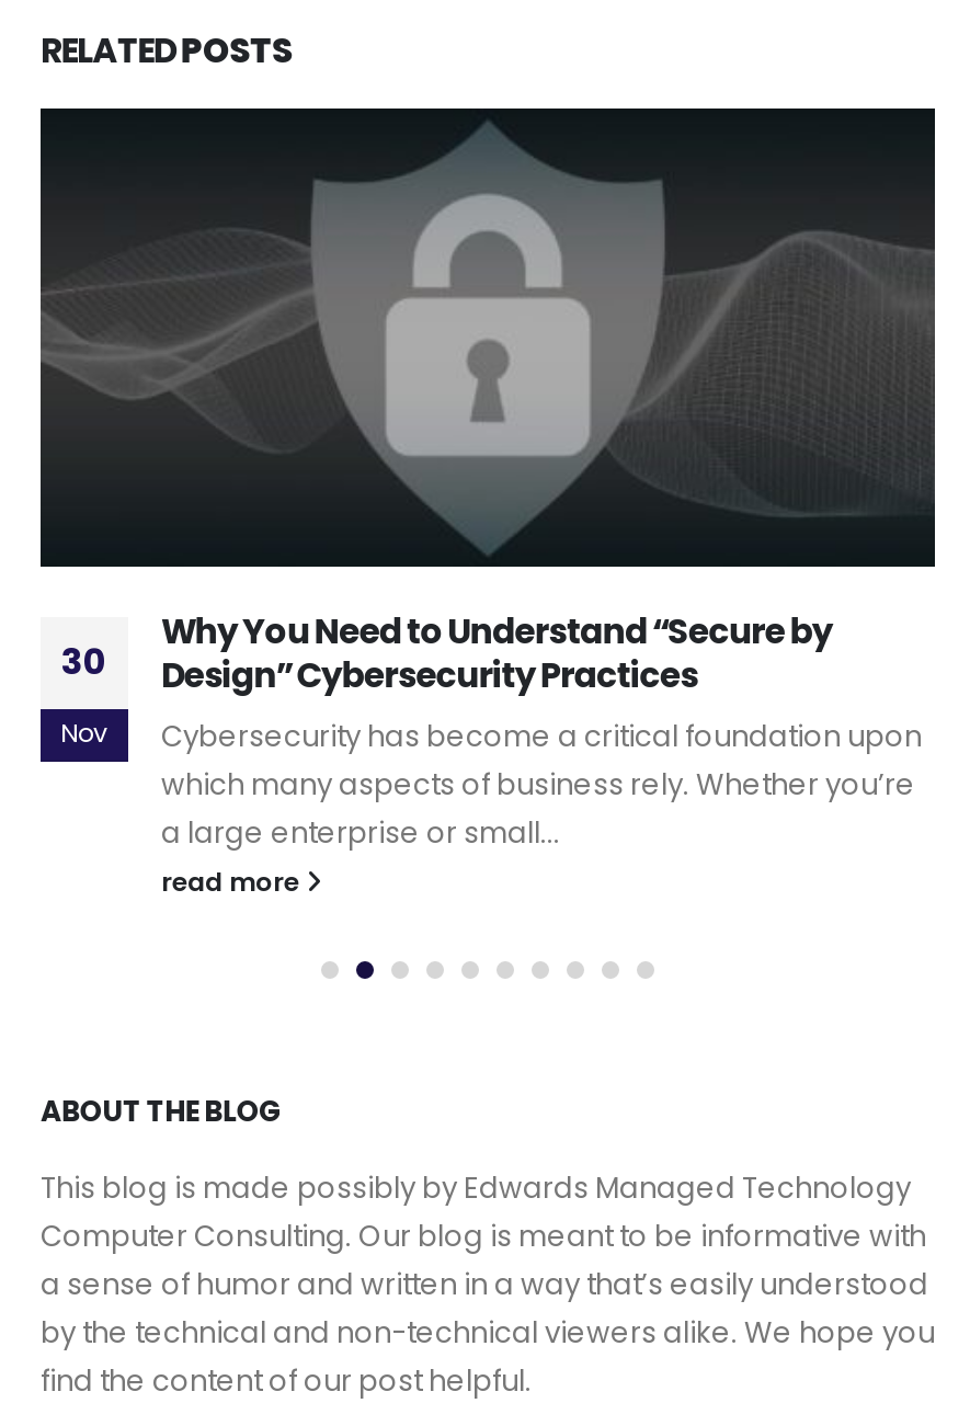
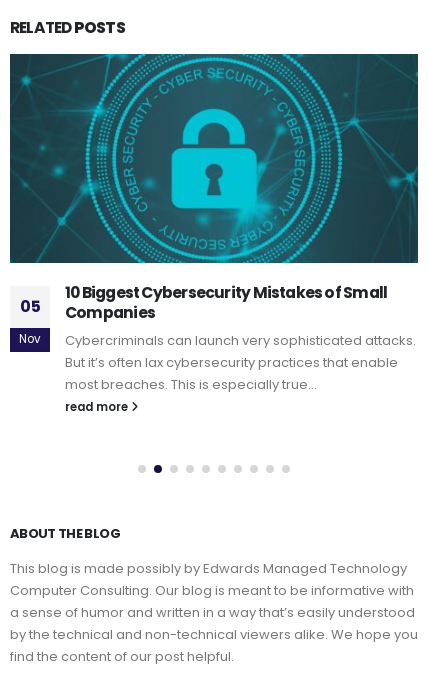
- [image]
- Why You Need to Understand “Secure by
- Design” Cybersecurity Practices
- Cybersecurity has become a critical foundation upon
- which many aspects of business rely. Whether you’re
- a large enterprise or small...
+ [image]
+ 10 Biggest Cybersecurity Mistakes of Small
+ Companies
+ Cybercriminals can launch very sophisticated attacks.
+ But it’s often lax cybersecurity practices that enable
+ most breaches. This is especially true...

- 30
+ 05
